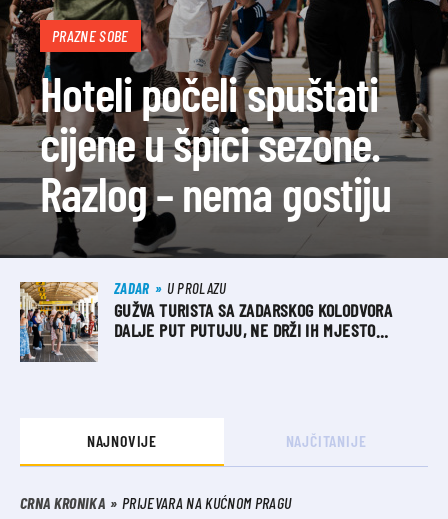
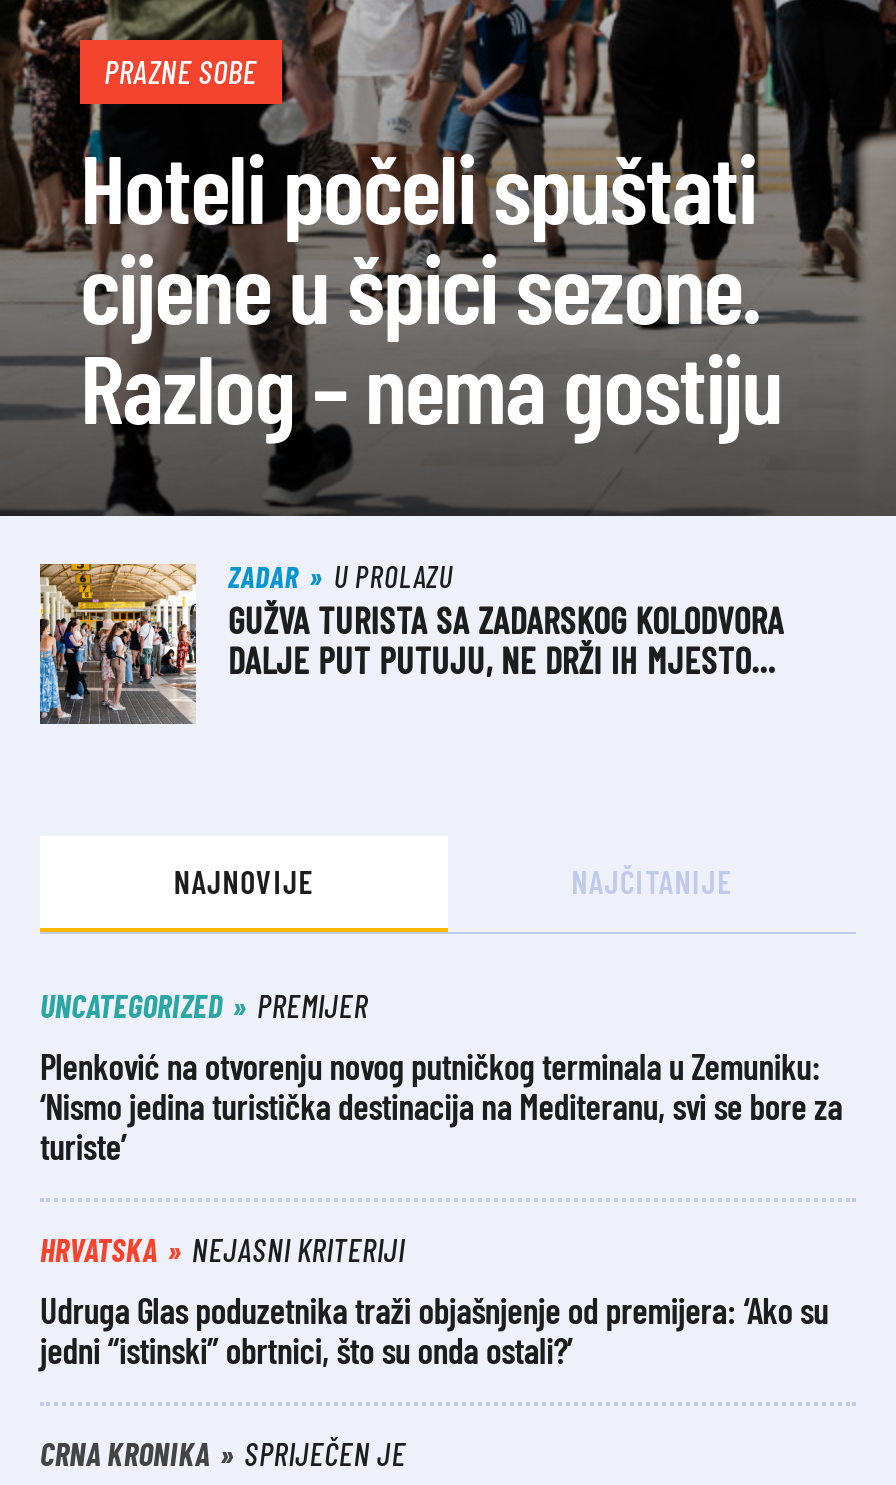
+ UNCATEGORIZED
+ PREMIJER
+ Plenković na otvorenju novog putničkog terminala u Zemuniku:
+ ‘Nismo jedina turistička destinacija na Mediteranu, svi se bore za
+ turiste’
+ HRVATSKA
+ NEJASNI KRITERIJI
+ Udruga Glas poduzetnika traži objašnjenje od premijera: ‘Ako su
+ jedni “istinski” obrtnici, što su onda ostali?’

- PRIJEVARA NA KUĆNOM PRAGU
+ SPRIJEČEN JE
